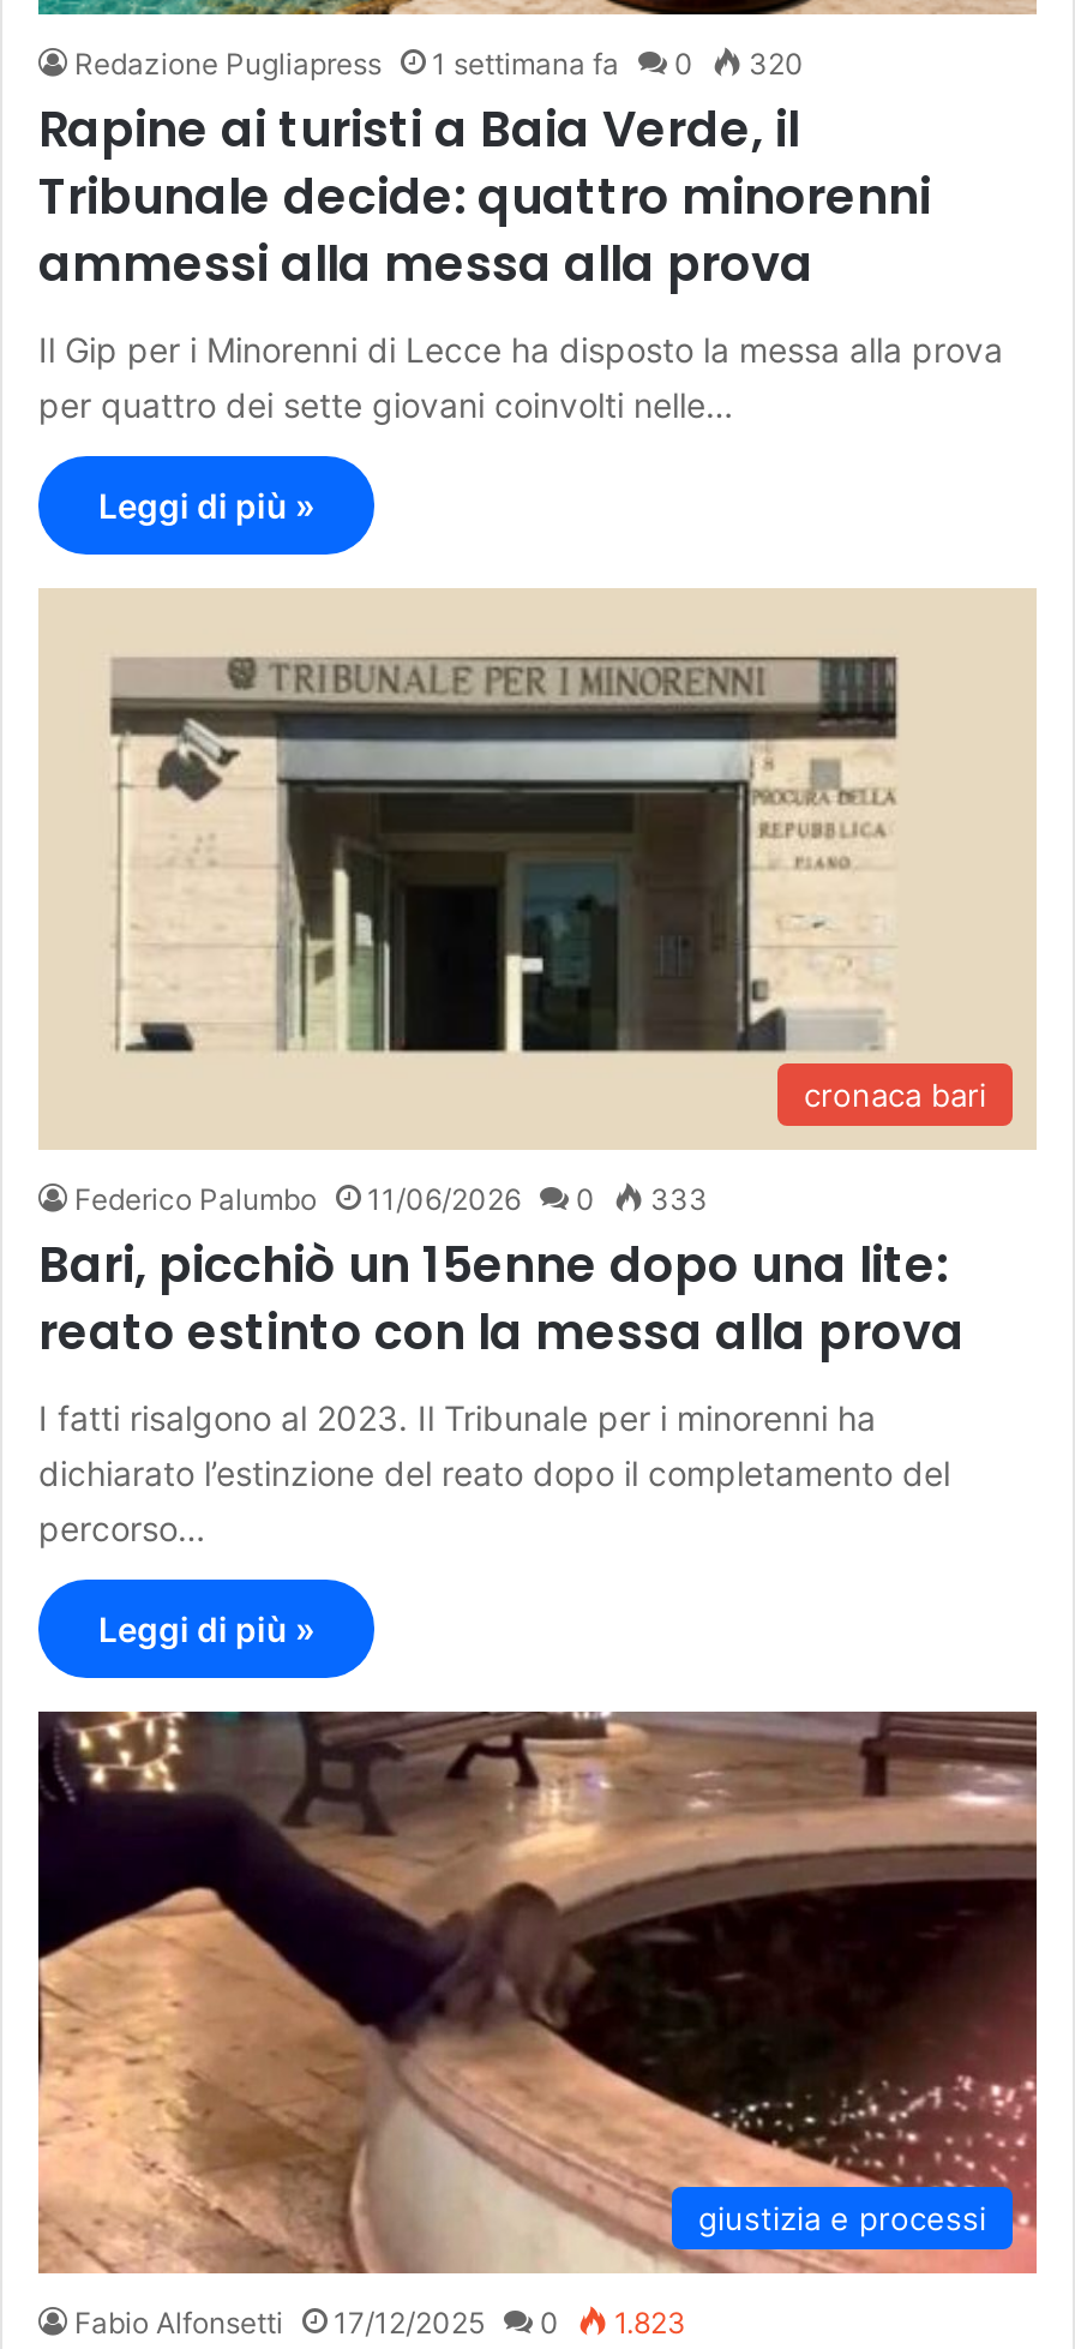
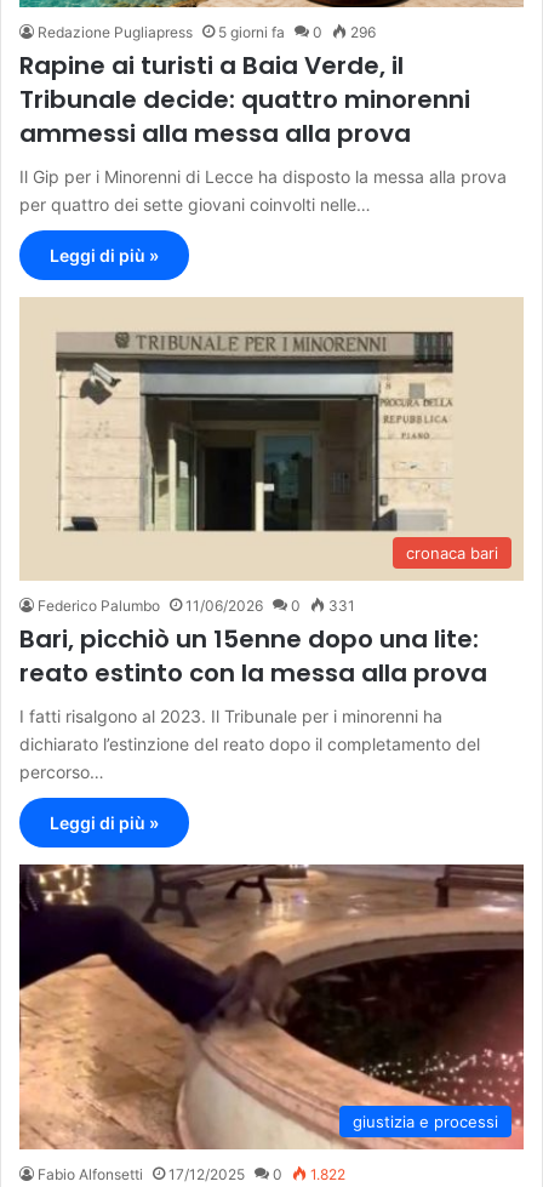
- 1 settimana fa
+ 5 giorni fa

- 320
+ 296

- Federico Palumbo 11/06/2026 0 333
+ Federico Palumbo 11/06/2026 0 331

- Fabio Alfonsetti 17/12/2025 0 1.823
+ Fabio Alfonsetti 17/12/2025 0 1.822
